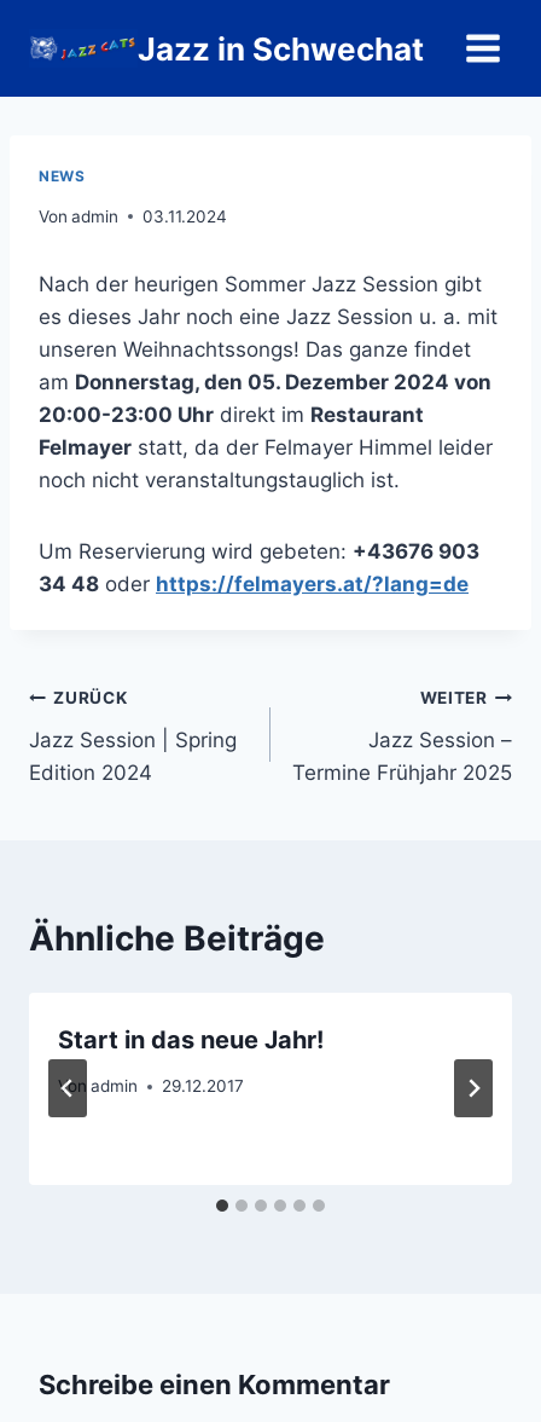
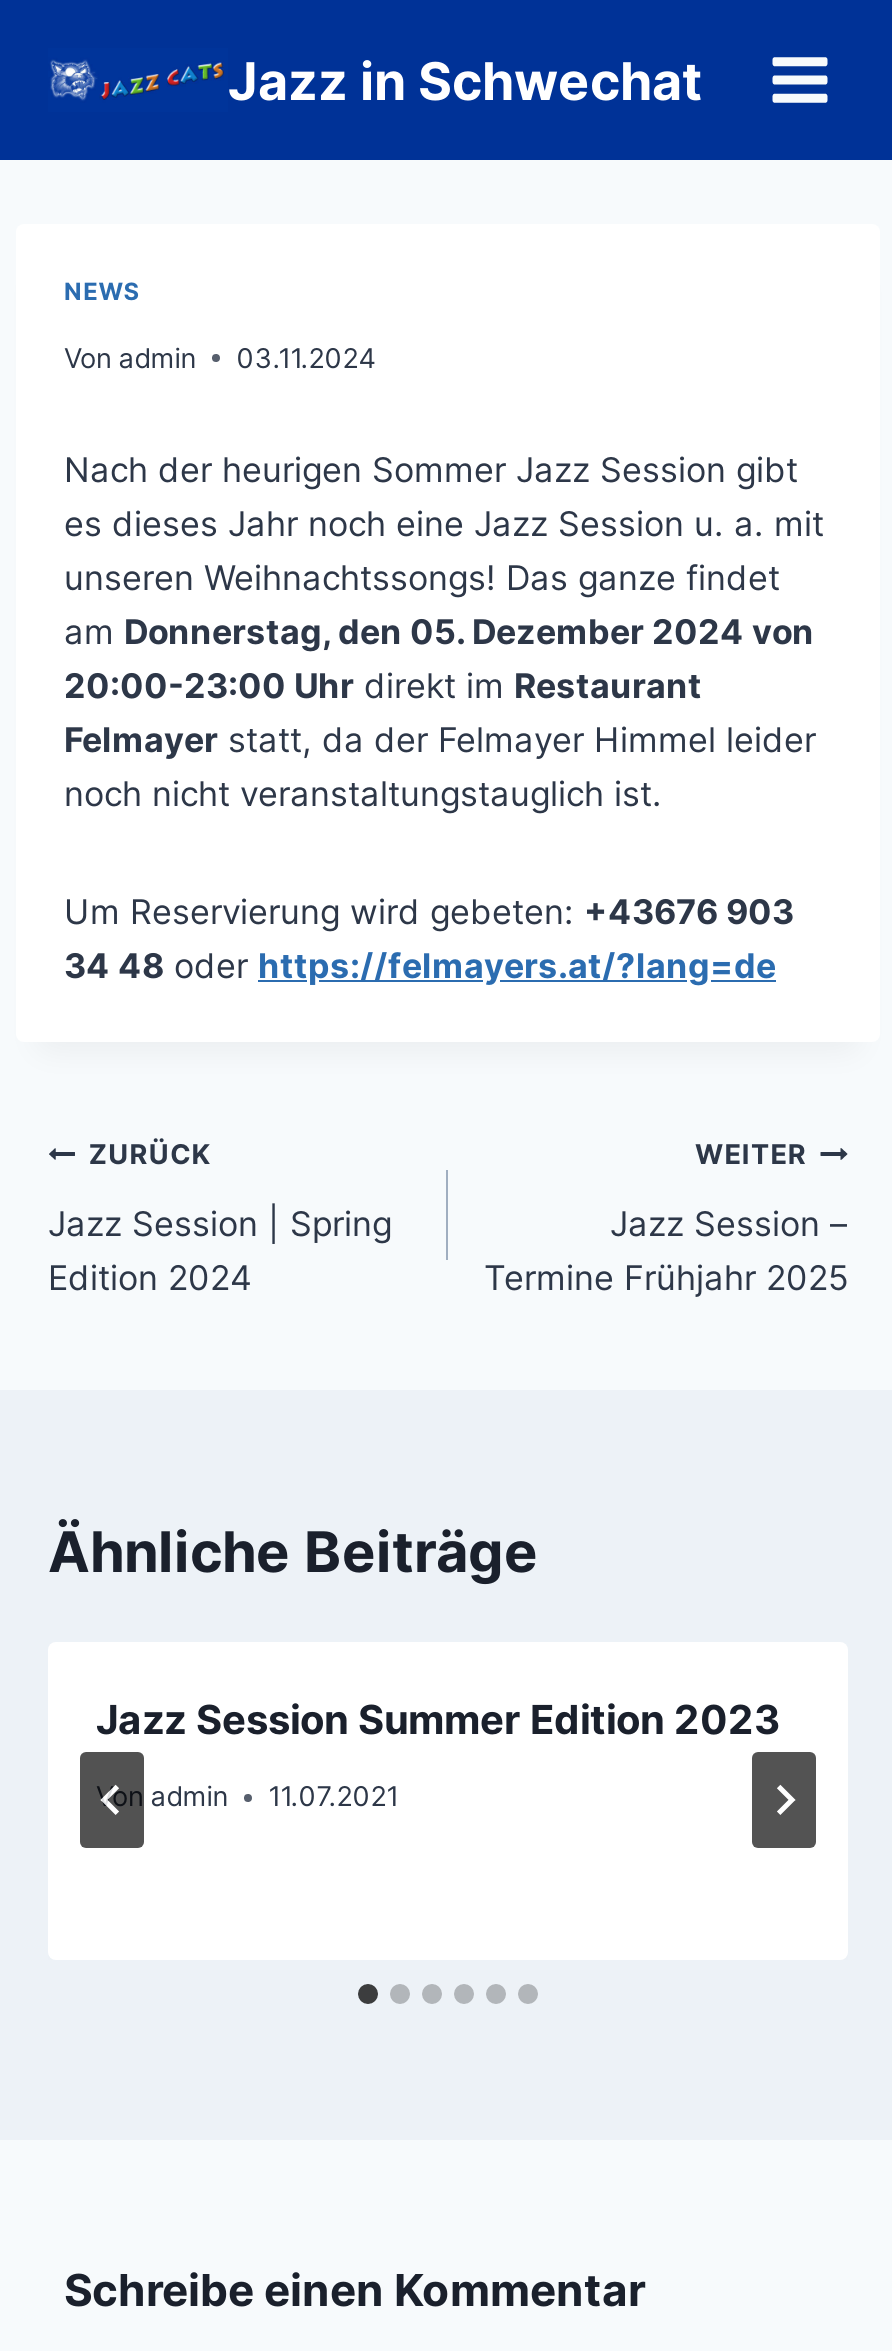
- Start in das neue Jahr!
+ Jazz Session Summer Edition 2023

- 29.12.2017
+ 11.07.2021
